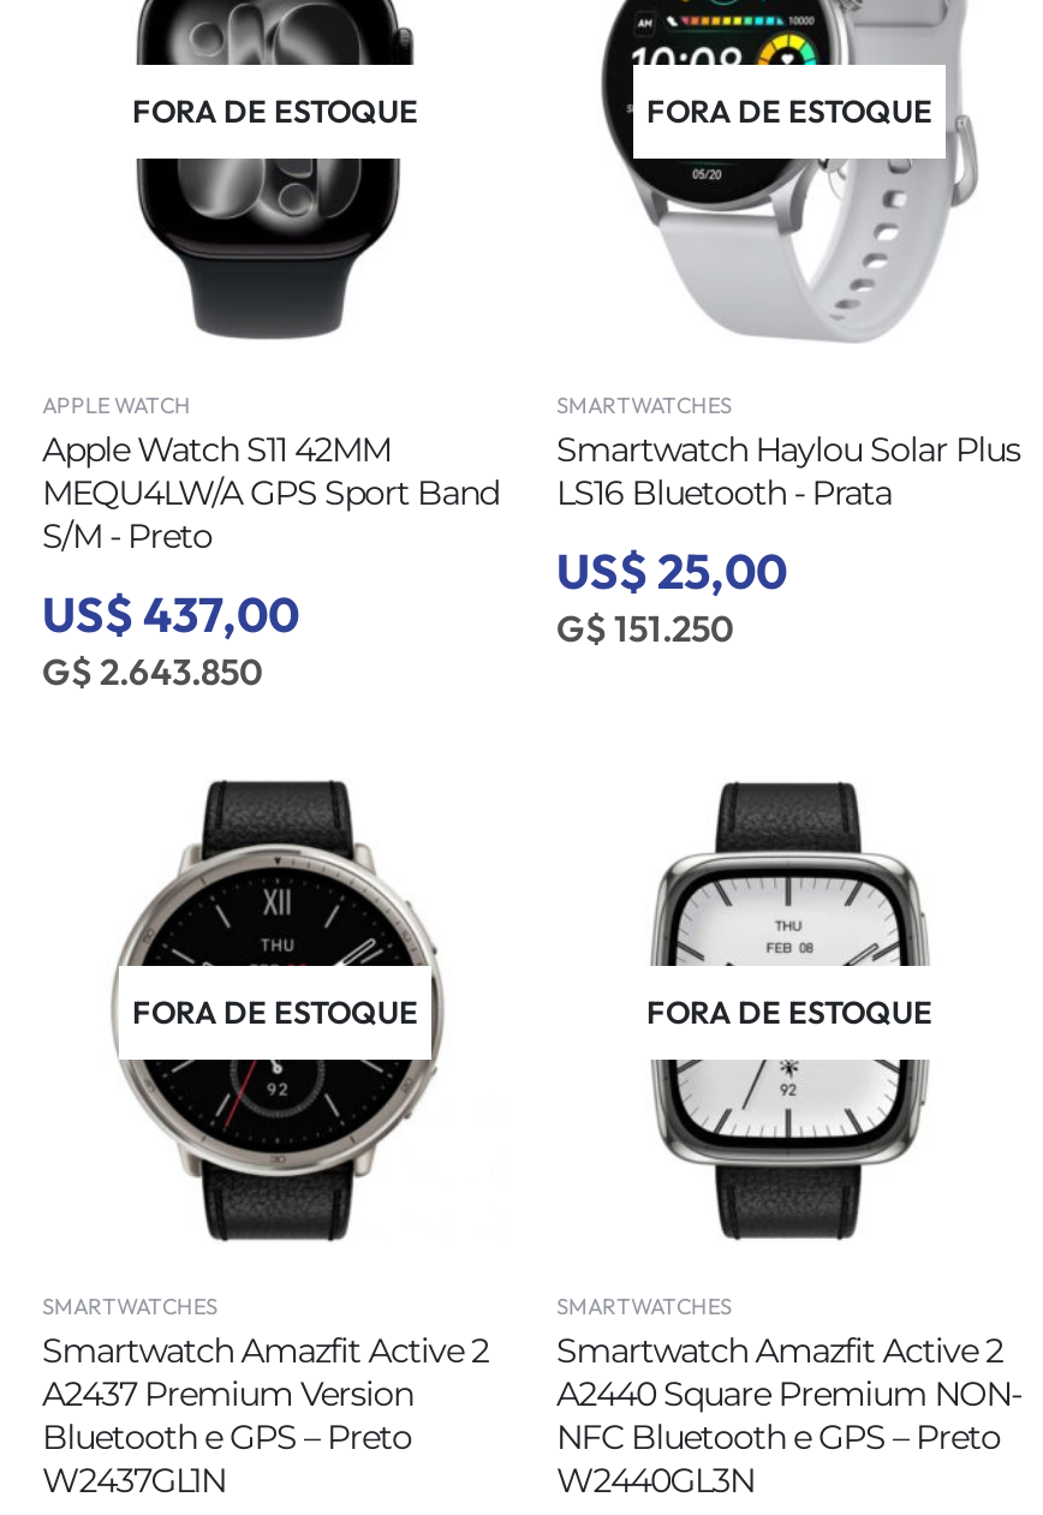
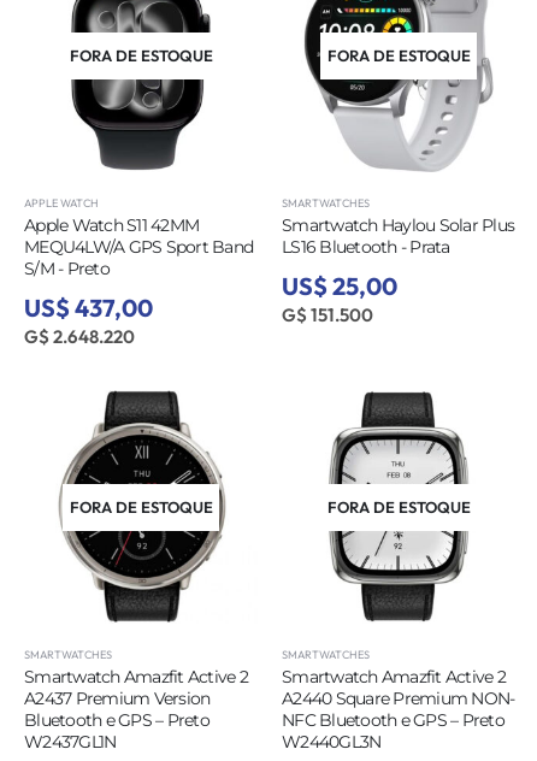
- G$ 151.250
+ G$ 151.500

- G$ 2.643.850
+ G$ 2.648.220
